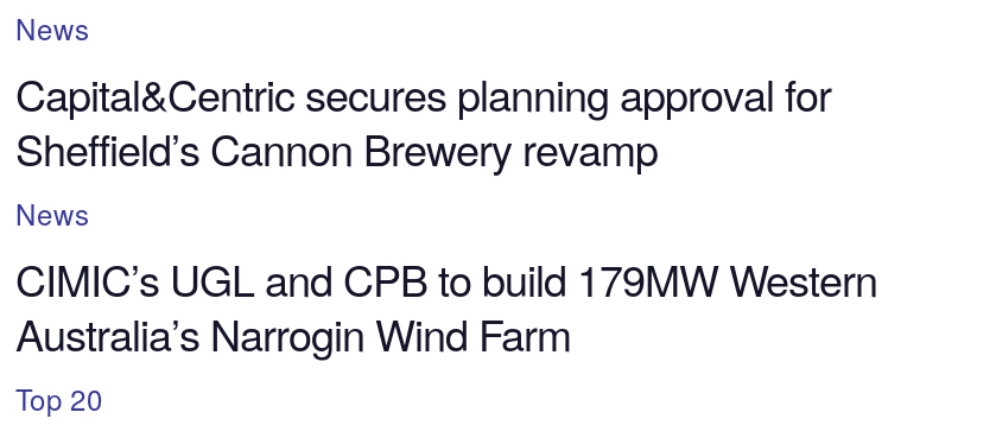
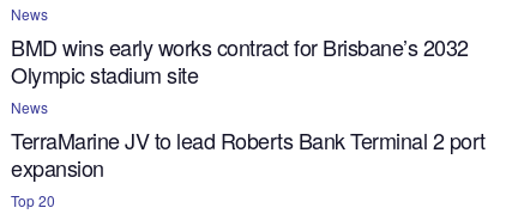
- Capital&Centric secures planning approval for
- Sheffield’s Cannon Brewery revamp
+ BMD wins early works contract for Brisbane’s 2032
+ Olympic stadium site

- CIMIC’s UGL and CPB to build 179MW Western
- Australia’s Narrogin Wind Farm
+ TerraMarine JV to lead Roberts Bank Terminal 2 port
+ expansion
